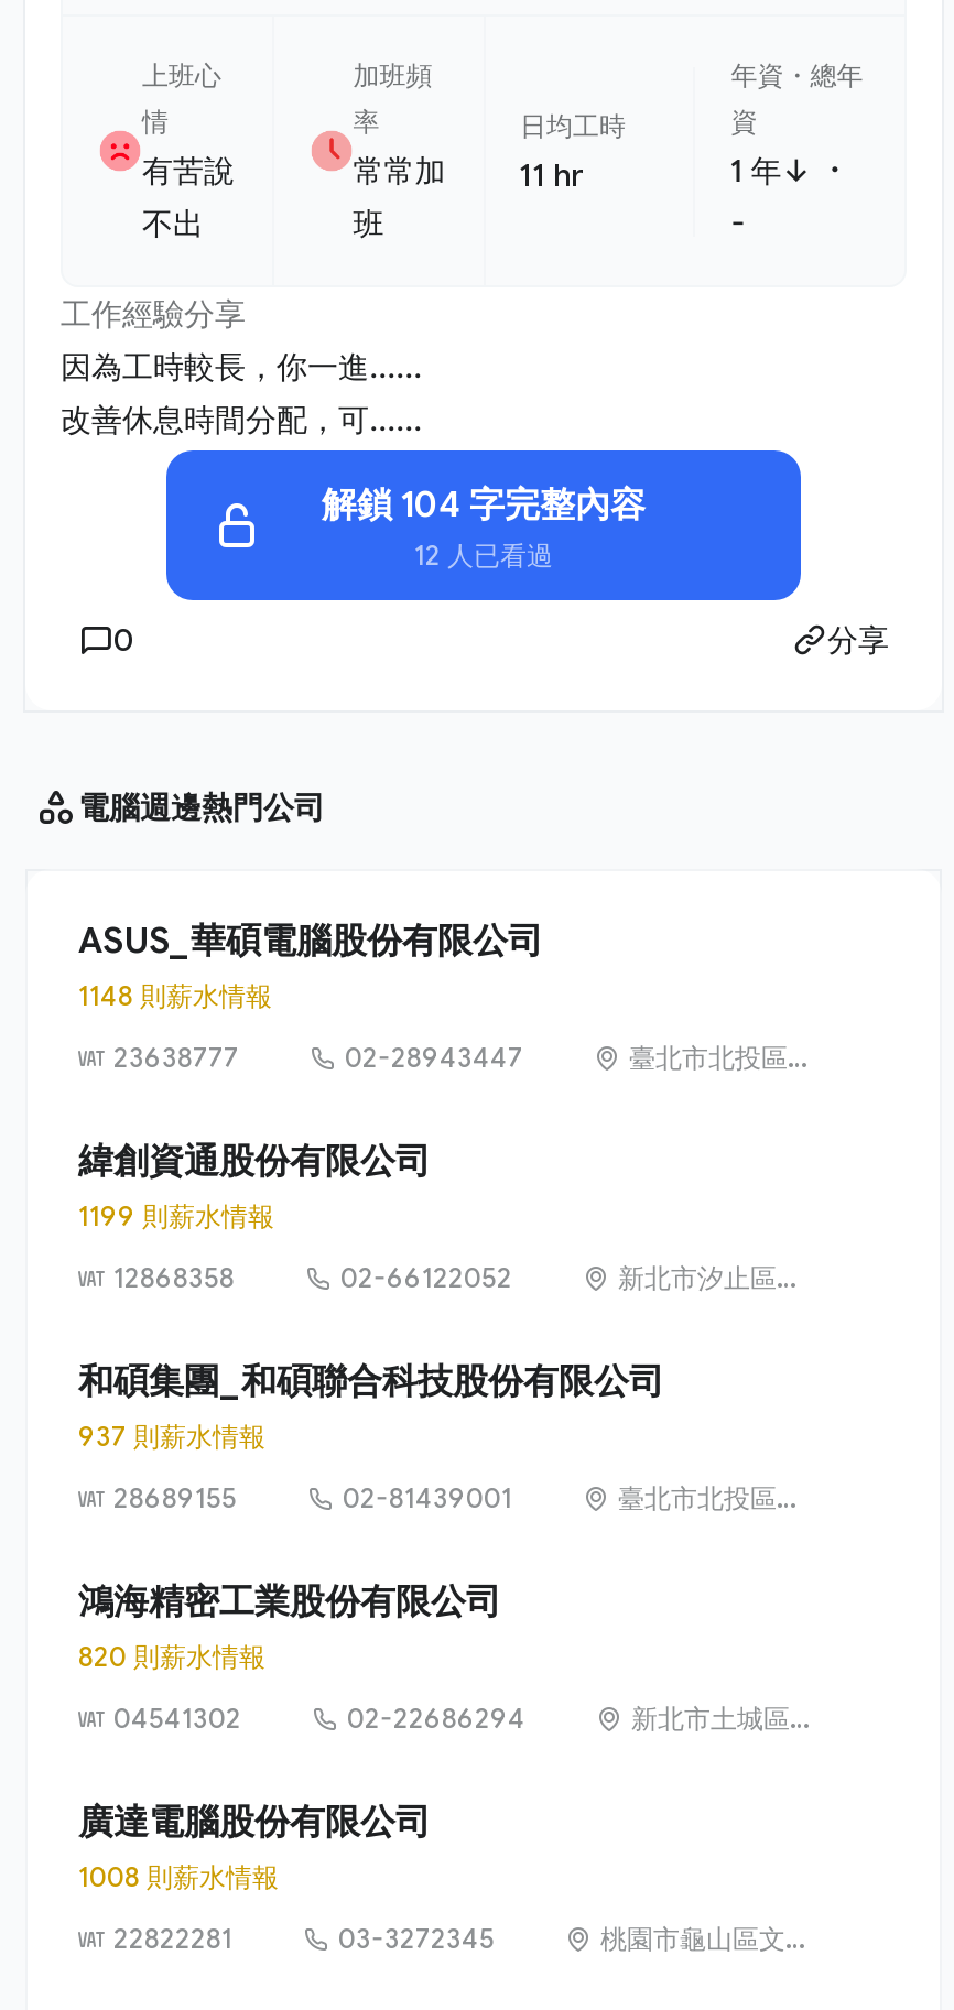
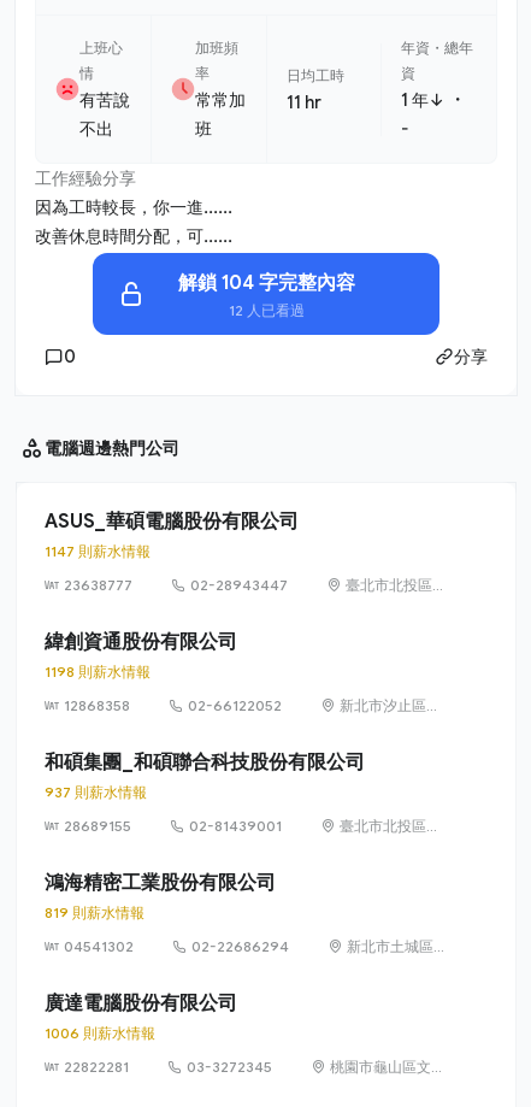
- 1148 則薪水情報
+ 1147 則薪水情報

- 1199 則薪水情報
+ 1198 則薪水情報

- 820 則薪水情報
+ 819 則薪水情報

- 1008 則薪水情報
+ 1006 則薪水情報
